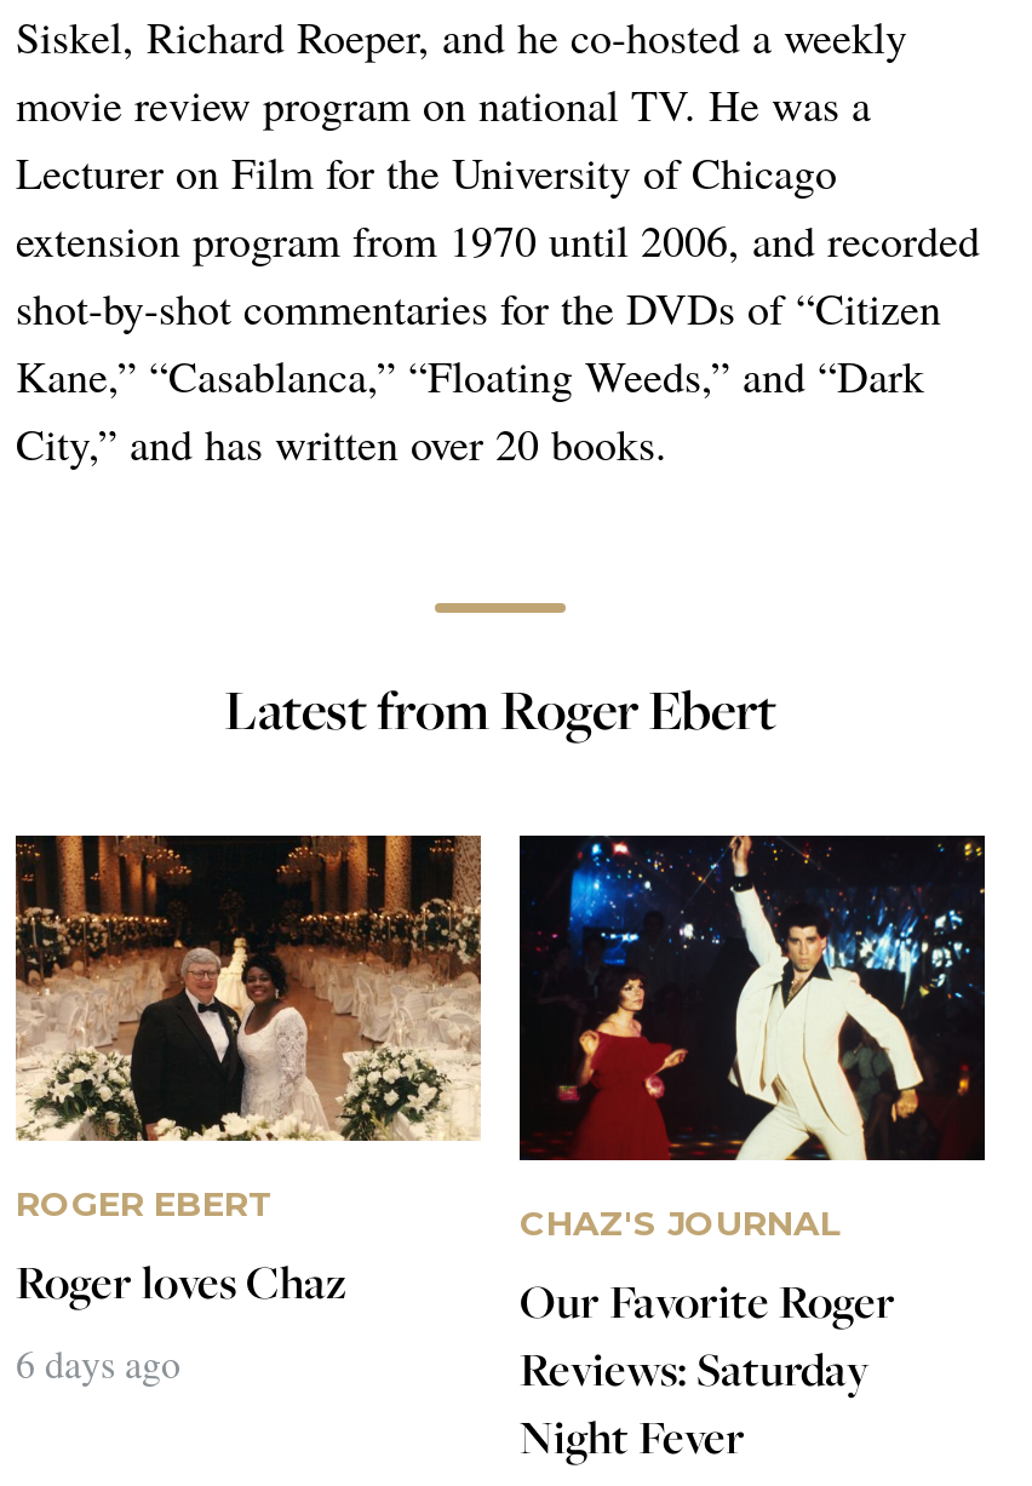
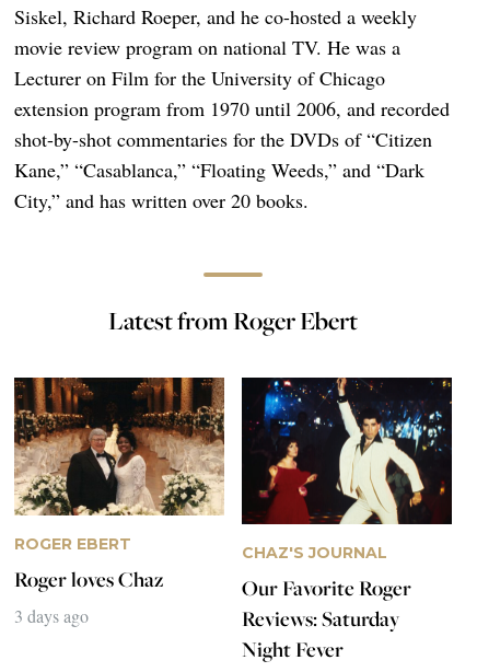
- 6 days ago
+ 3 days ago
